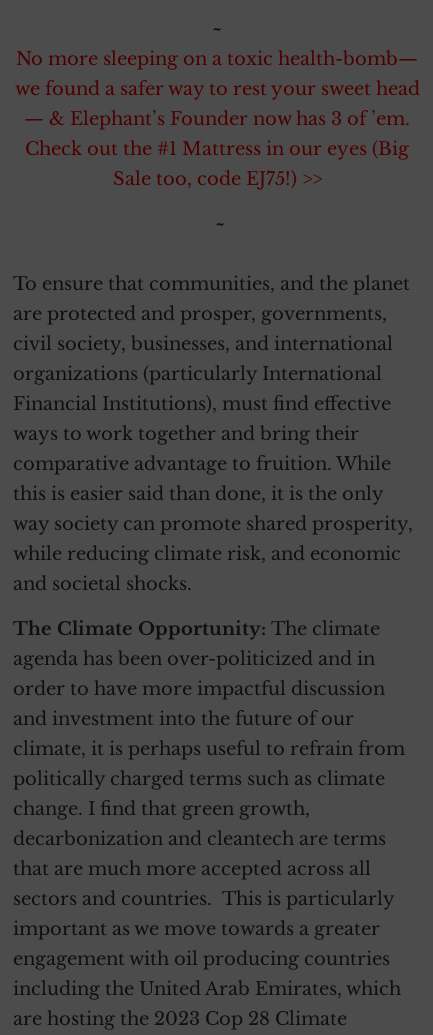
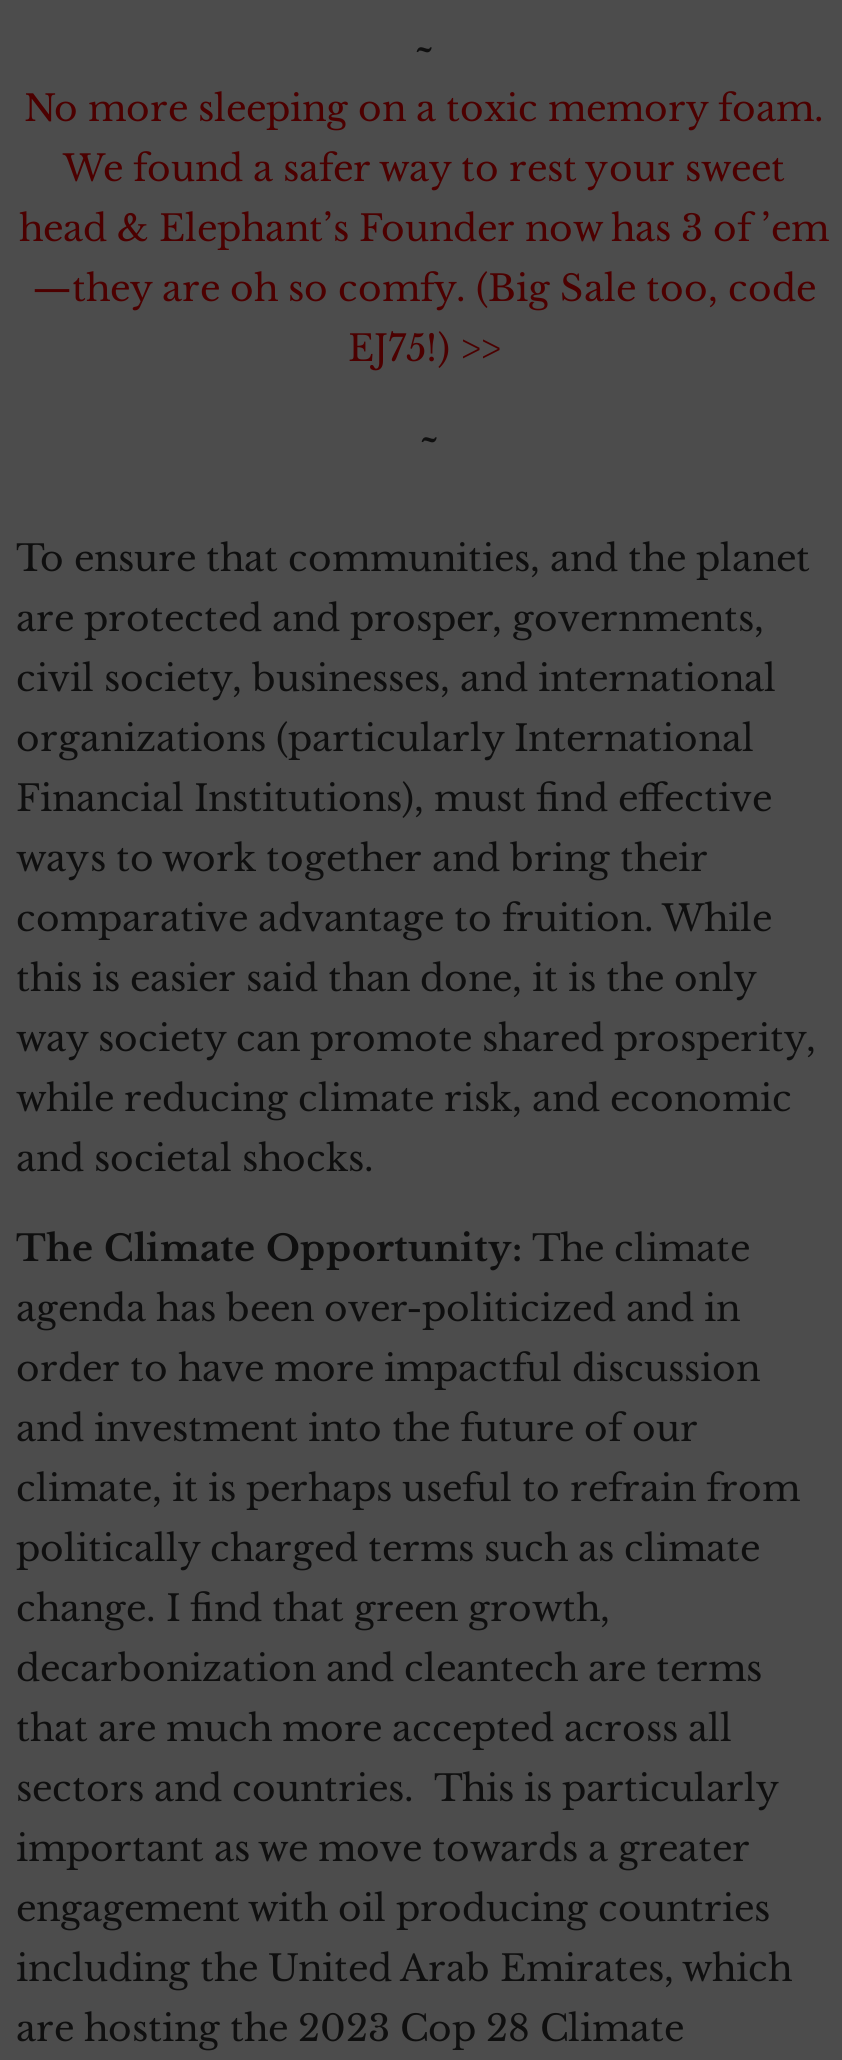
- No more sleeping on a toxic health-bomb—
- we found a safer way to rest your sweet head
- — & Elephant’s Founder now has 3 of ’em.
- Check out the #1 Mattress in our eyes (Big
- Sale too, code EJ75!) >>
+ No more sleeping on a toxic memory foam.
+ We found a safer way to rest your sweet
+ head & Elephant’s Founder now has 3 of ’em
+ —they are oh so comfy. (Big Sale too, code
+ EJ75!) >>
